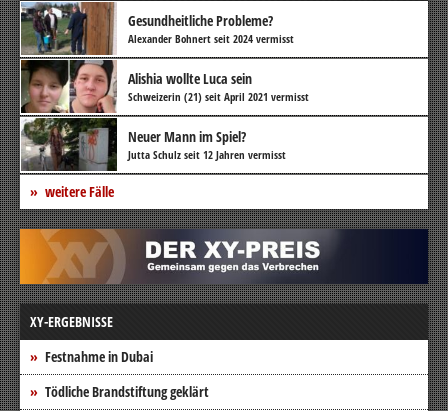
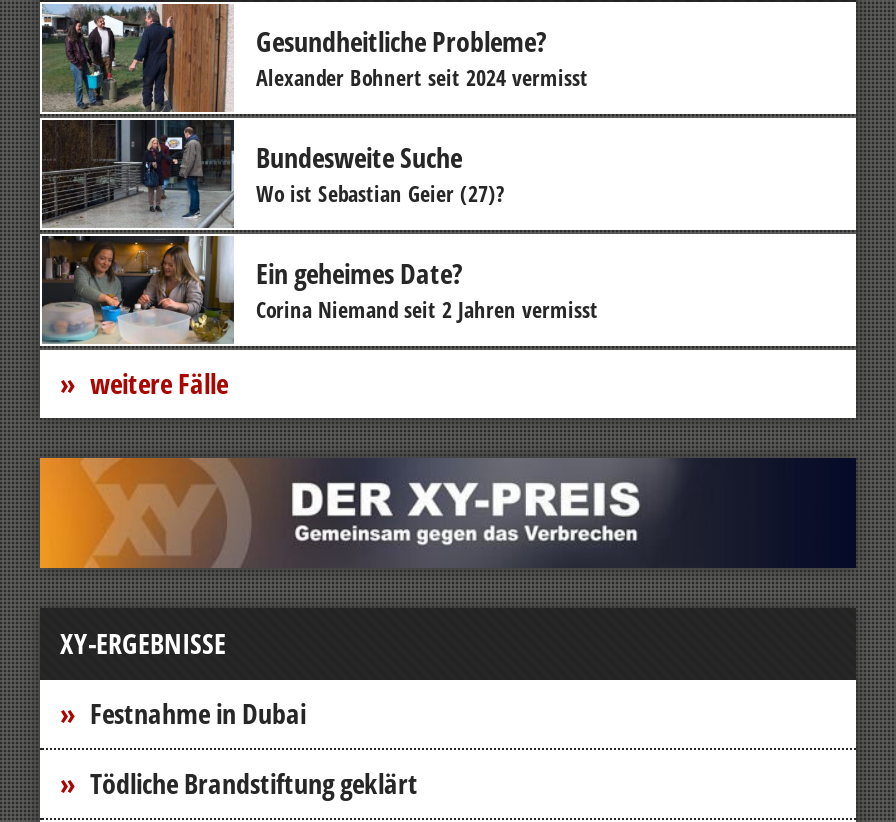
- [image]
- Alishia wollte Luca sein
- Schweizerin (21) seit April 2021 vermisst
+ [image]
+ Bundesweite Suche
+ Wo ist Sebastian Geier (27)?

- Neuer Mann im Spiel?
- Jutta Schulz seit 12 Jahren vermisst
+ Ein geheimes Date?
+ Corina Niemand seit 2 Jahren vermisst
